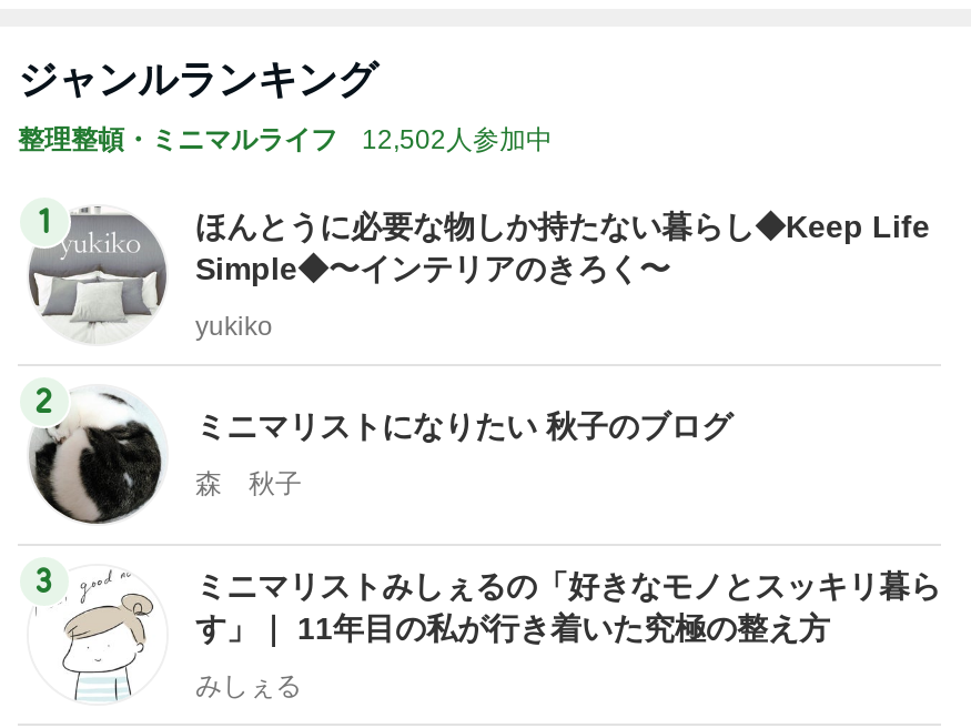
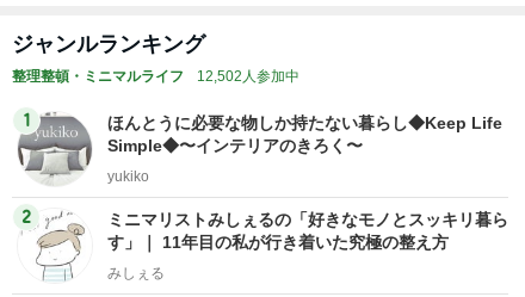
- [image]
- ミニマリストになりたい 秋子のブログ
- 森 秋子
- 3
